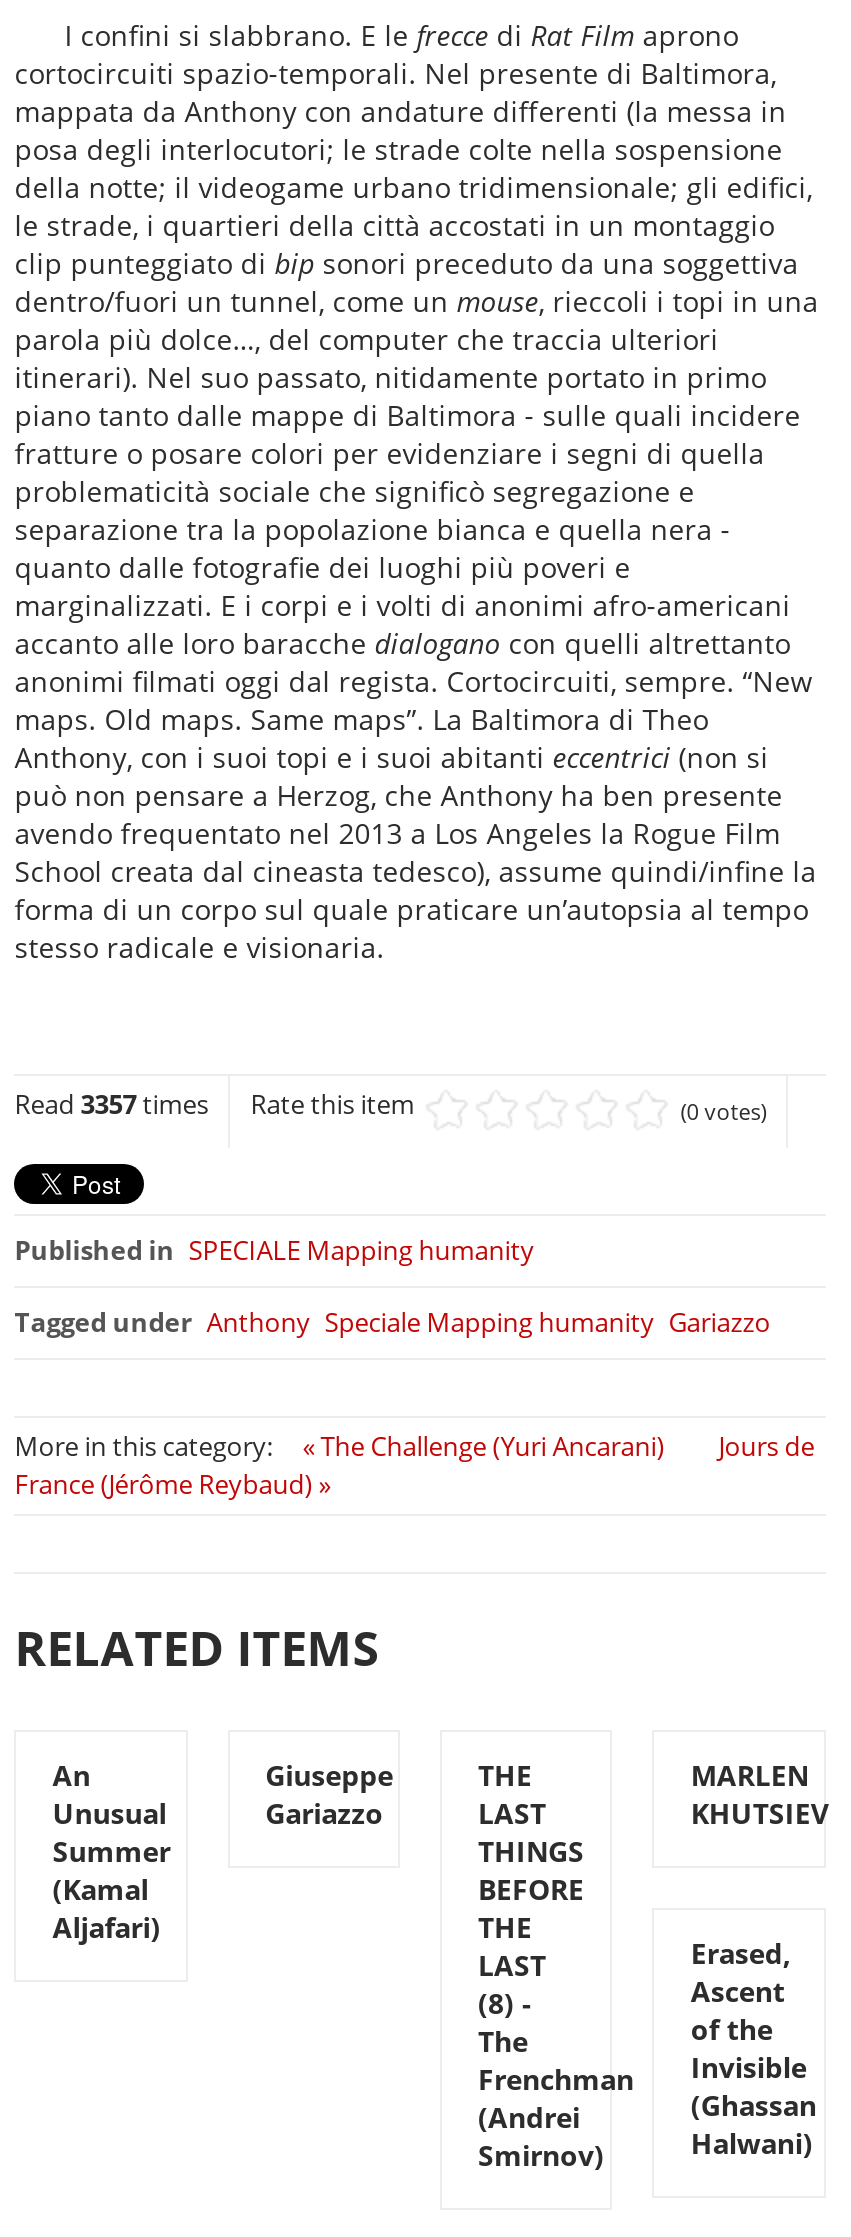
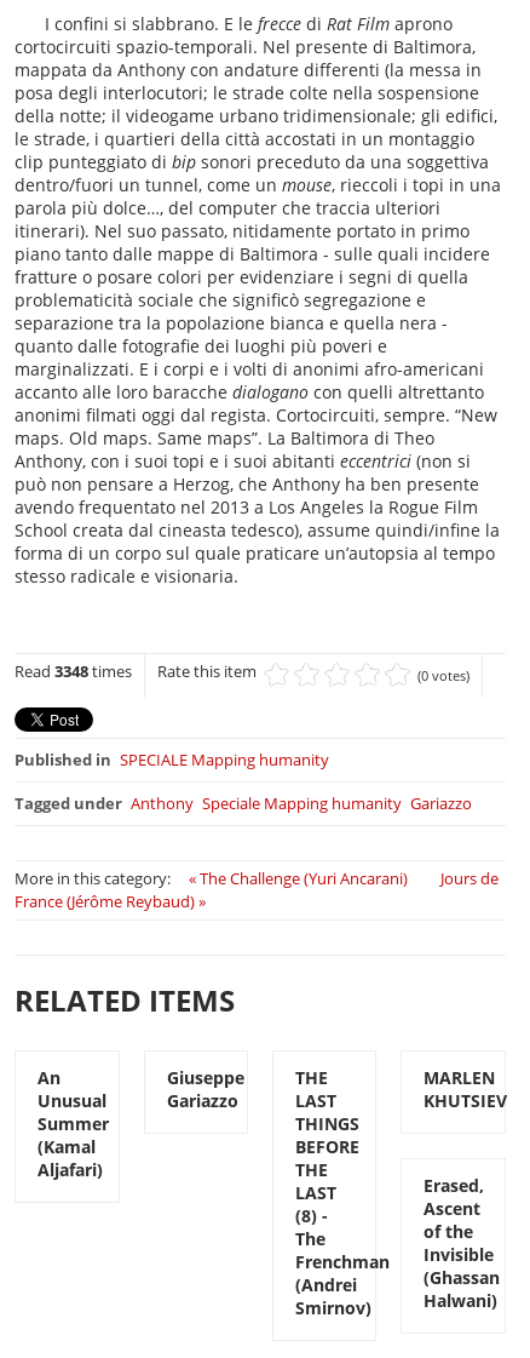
- Read 3357times Rate this item
+ Read 3348times Rate this item
